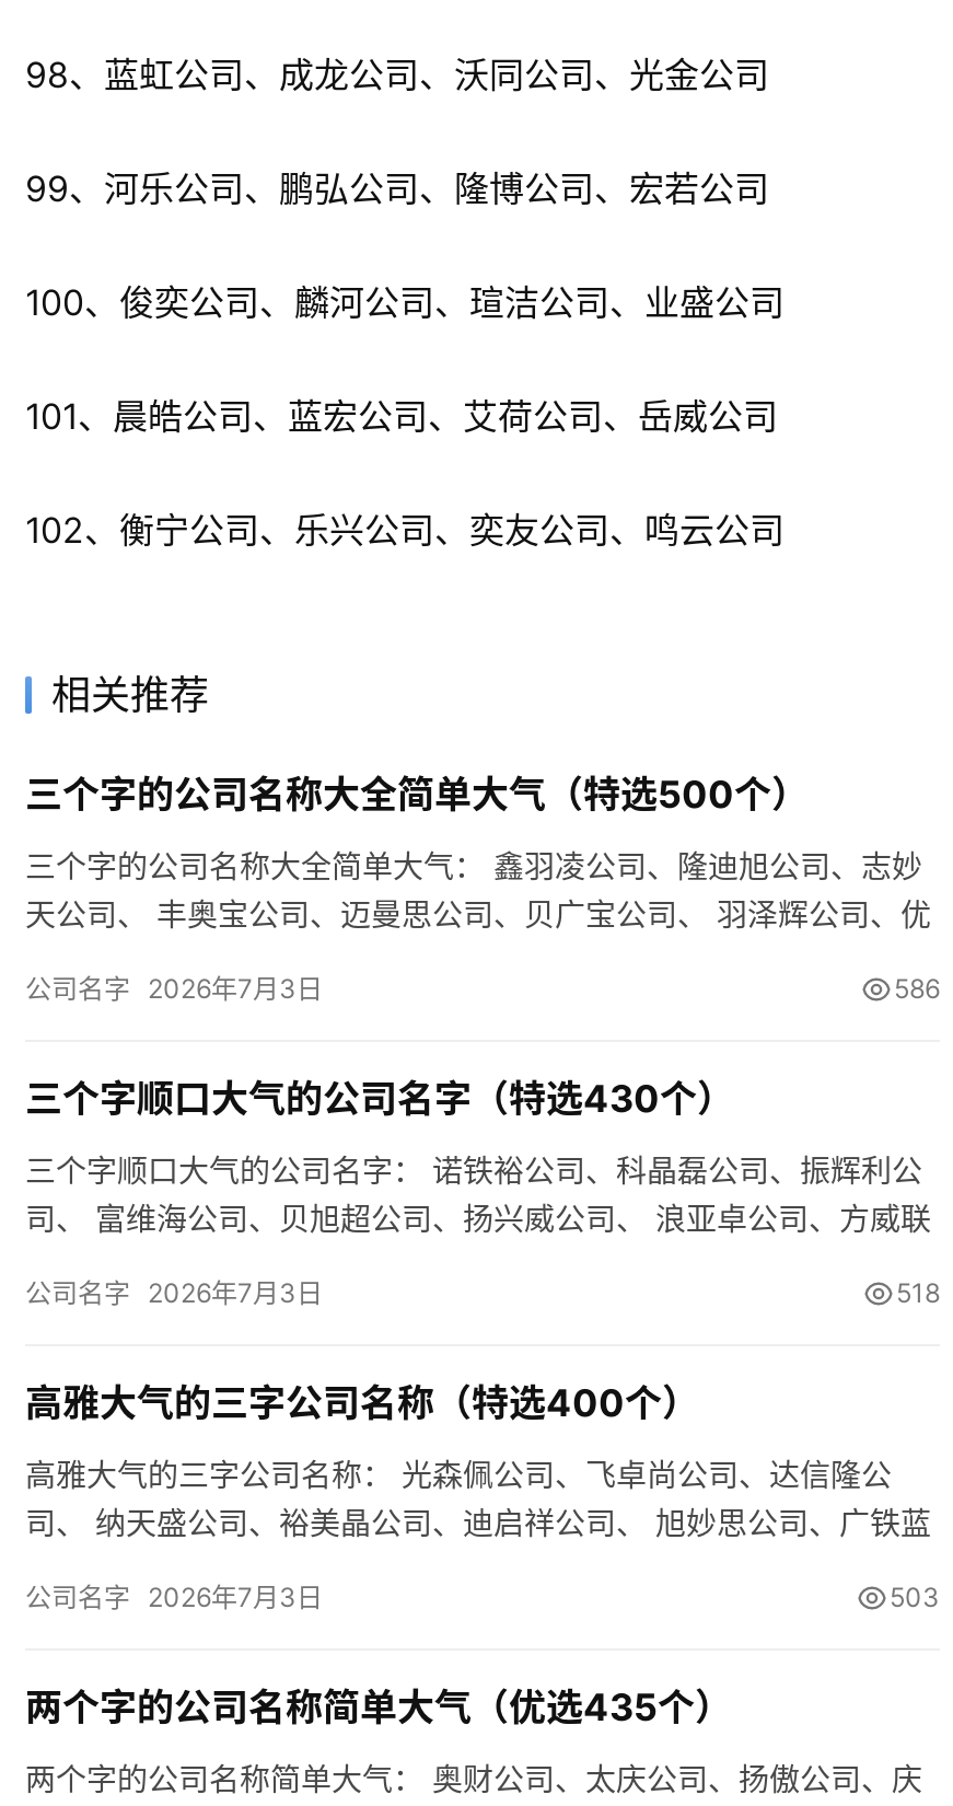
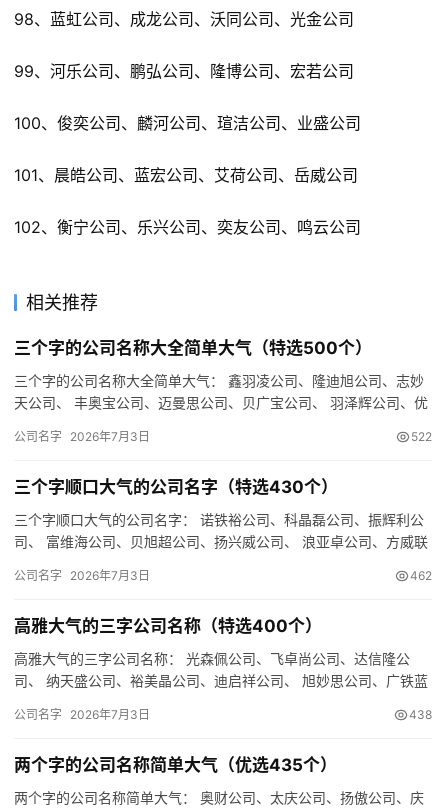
- 586
+ 522

- 518
+ 462

- 503
+ 438
